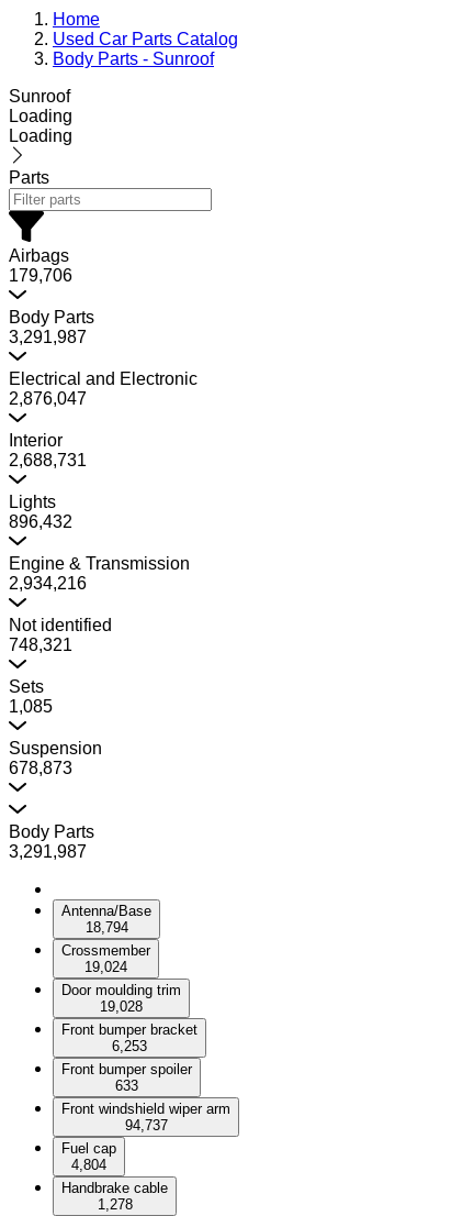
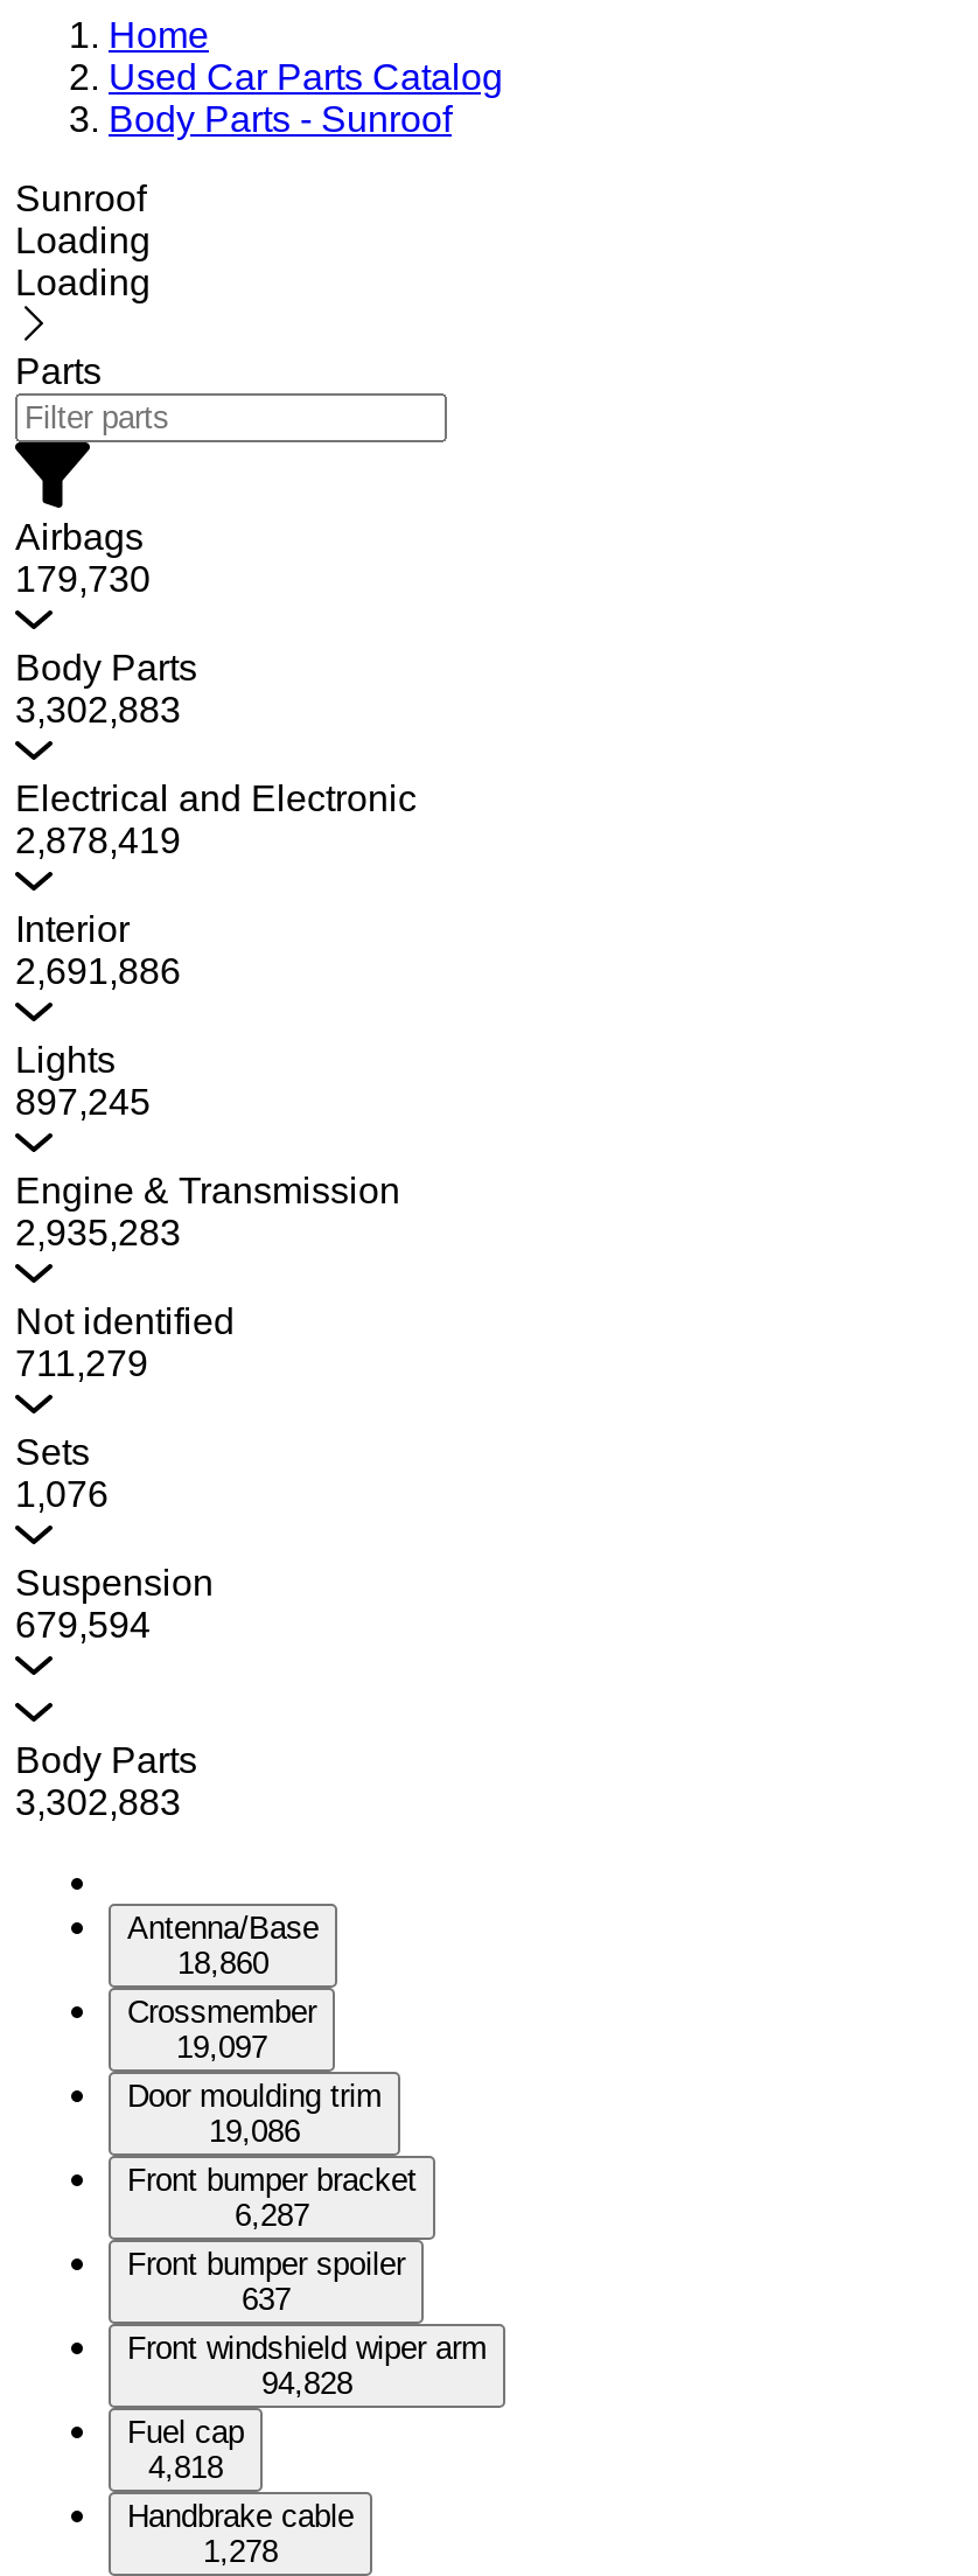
- 179,706
+ 179,730

- 3,291,987
+ 3,302,883

- 2,876,047
+ 2,878,419

- 2,688,731
+ 2,691,886

- 896,432
+ 897,245

- 2,934,216
+ 2,935,283

- 748,321
+ 711,279

- 1,085
+ 1,076

- 678,873
+ 679,594

- 3,291,987
+ 3,302,883

- 18,794
+ 18,860

- 19,024
+ 19,097

- 19,028
+ 19,086

- 6,253
+ 6,287

- 633
+ 637

- 94,737
+ 94,828

- 4,804
+ 4,818
